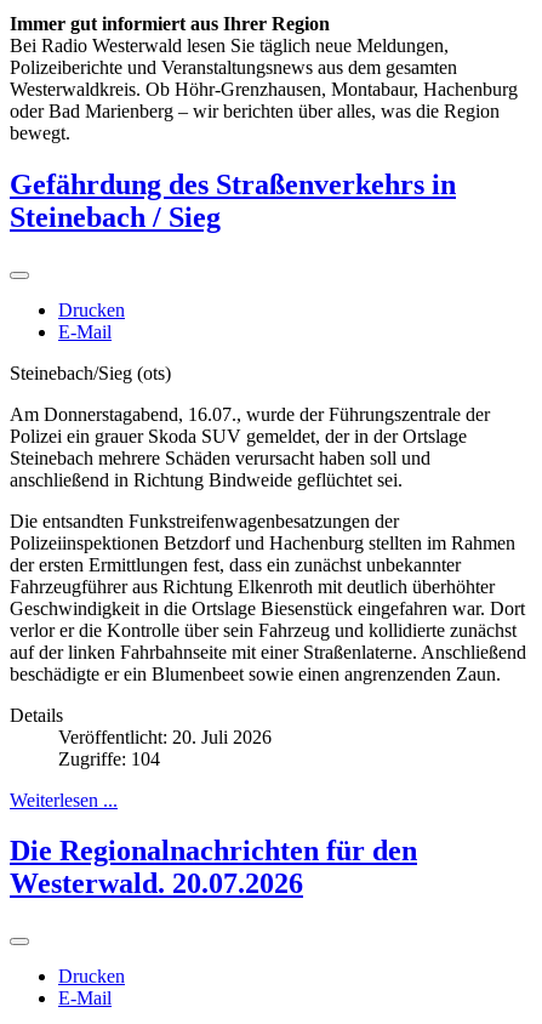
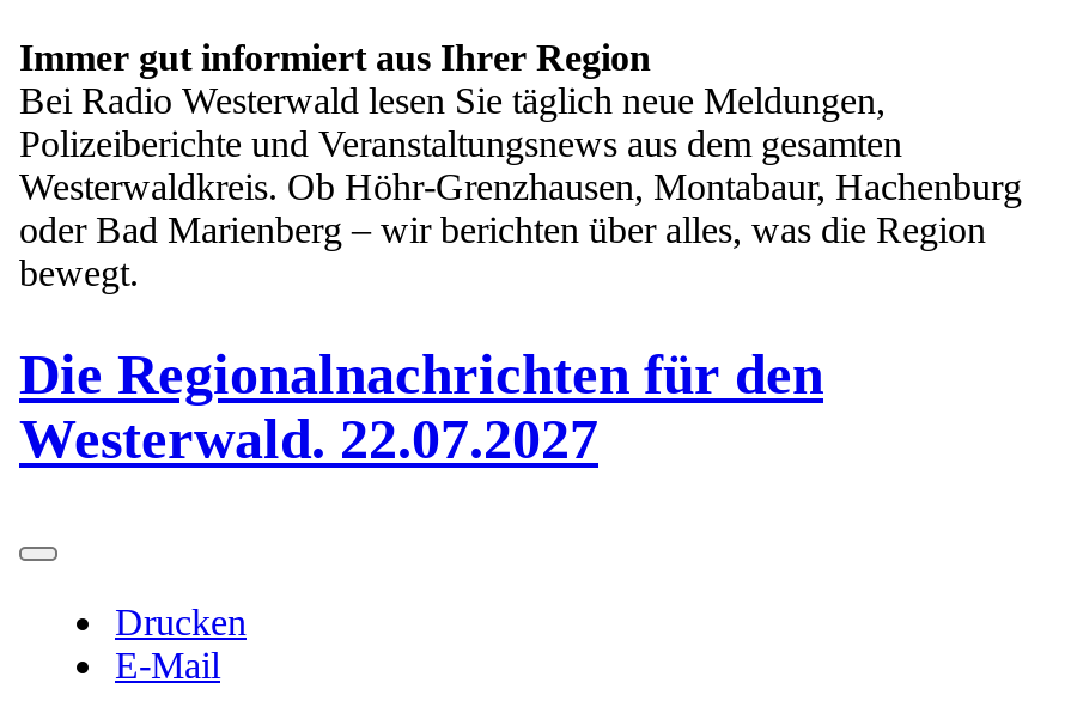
- Gefährdung des Straßenverkehrs in
- Steinebach / Sieg
- Drucken
- E-Mail
- Steinebach/Sieg (ots)
- Am Donnerstagabend, 16.07., wurde der Führungszentrale der
- Polizei ein grauer Skoda SUV gemeldet, der in der Ortslage
- Steinebach mehrere Schäden verursacht haben soll und
- anschließend in Richtung Bindweide geflüchtet sei.
- Die entsandten Funkstreifenwagenbesatzungen der
- Polizeiinspektionen Betzdorf und Hachenburg stellten im Rahmen
- der ersten Ermittlungen fest, dass ein zunächst unbekannter
- Fahrzeugführer aus Richtung Elkenroth mit deutlich überhöhter
- Geschwindigkeit in die Ortslage Biesenstück eingefahren war. Dort
- verlor er die Kontrolle über sein Fahrzeug und kollidierte zunächst
- auf der linken Fahrbahnseite mit einer Straßenlaterne. Anschließend
- beschädigte er ein Blumenbeet sowie einen angrenzenden Zaun.
- Details
- Veröffentlicht: 20. Juli 2026
- Zugriffe: 104
- Weiterlesen ...

- Westerwald. 20.07.2026
+ Westerwald. 22.07.2027
